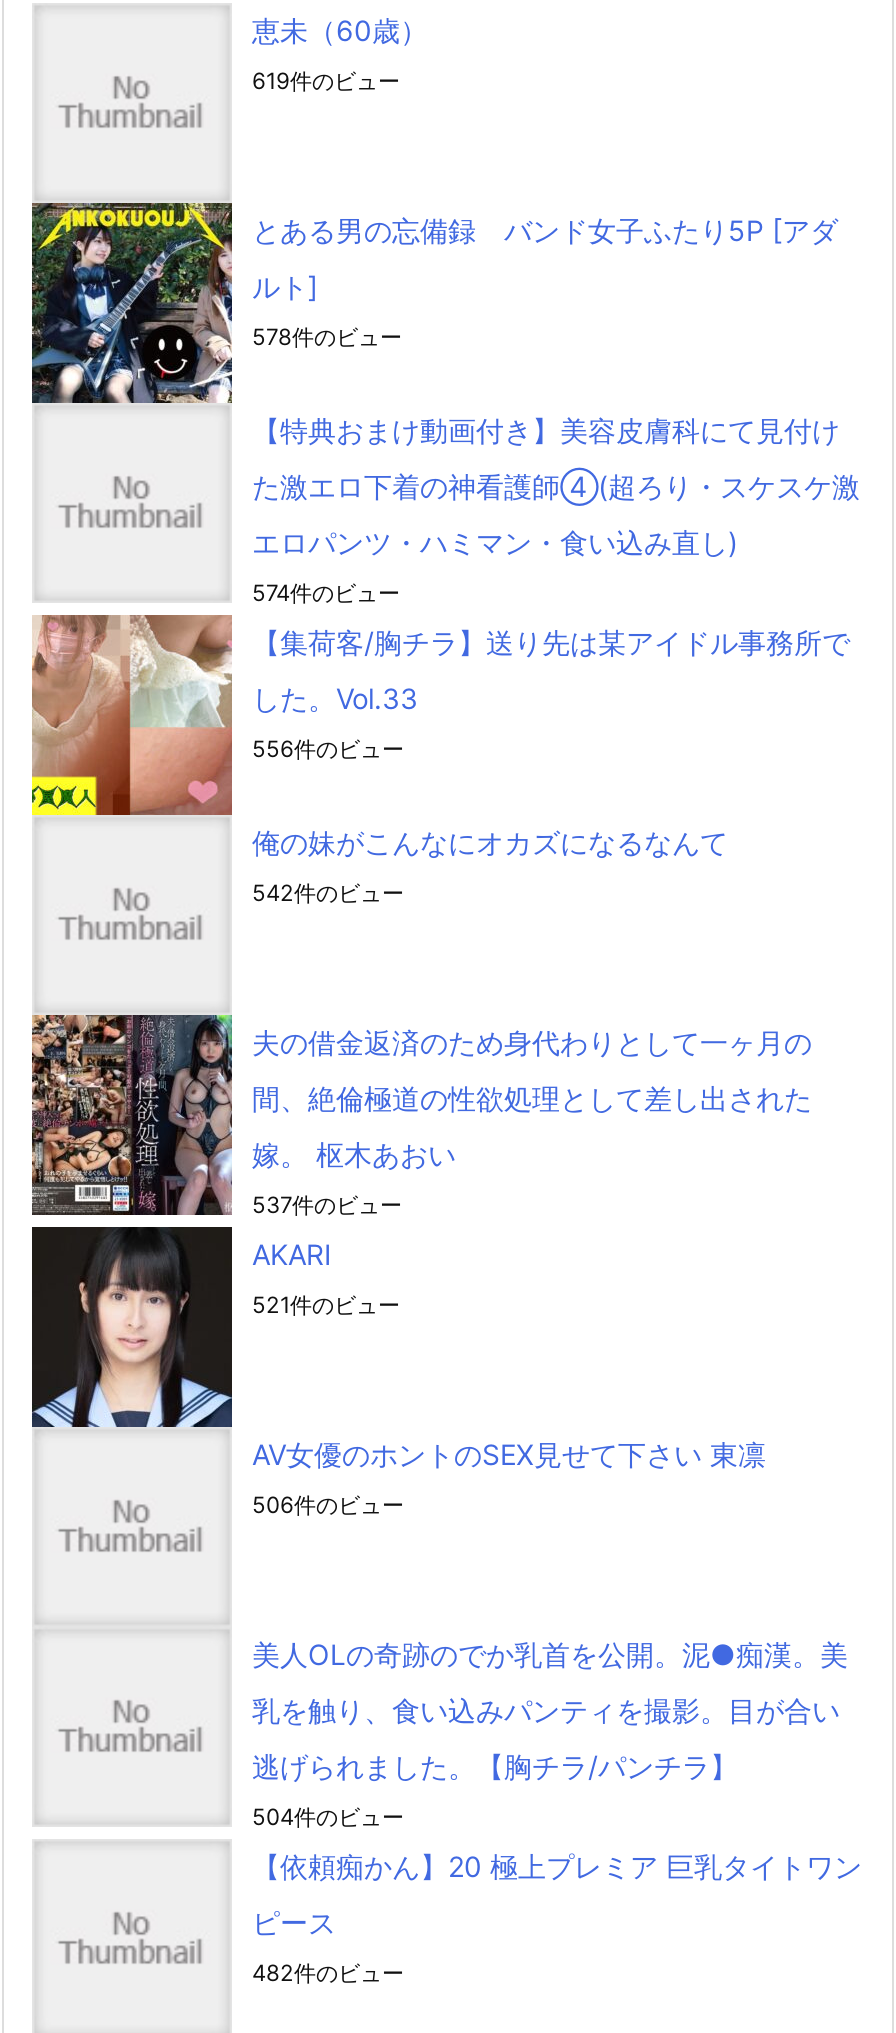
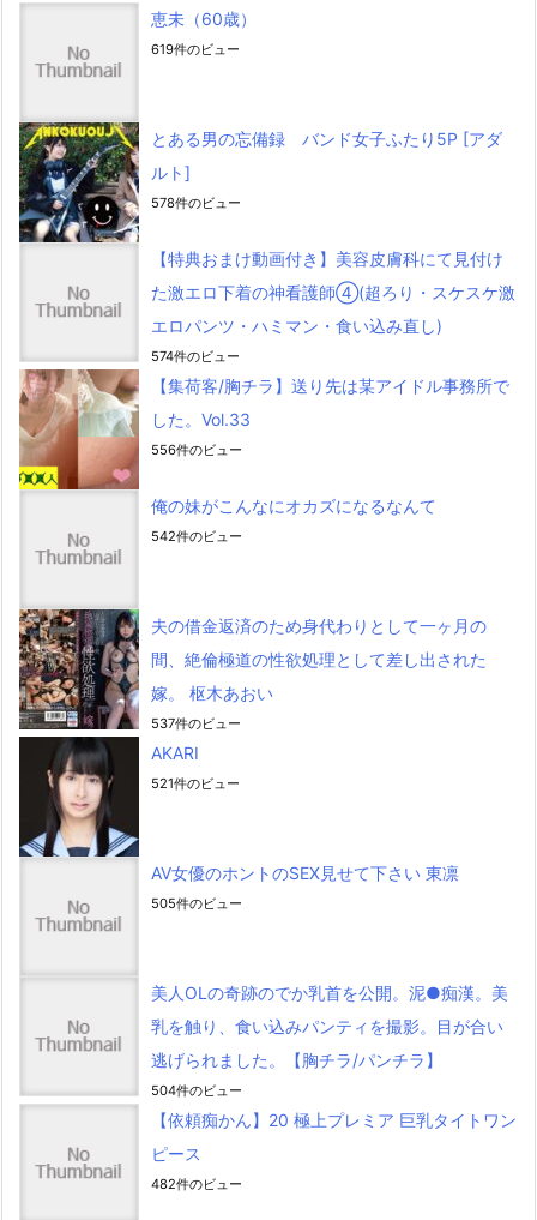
- 506件のビュー
+ 505件のビュー
